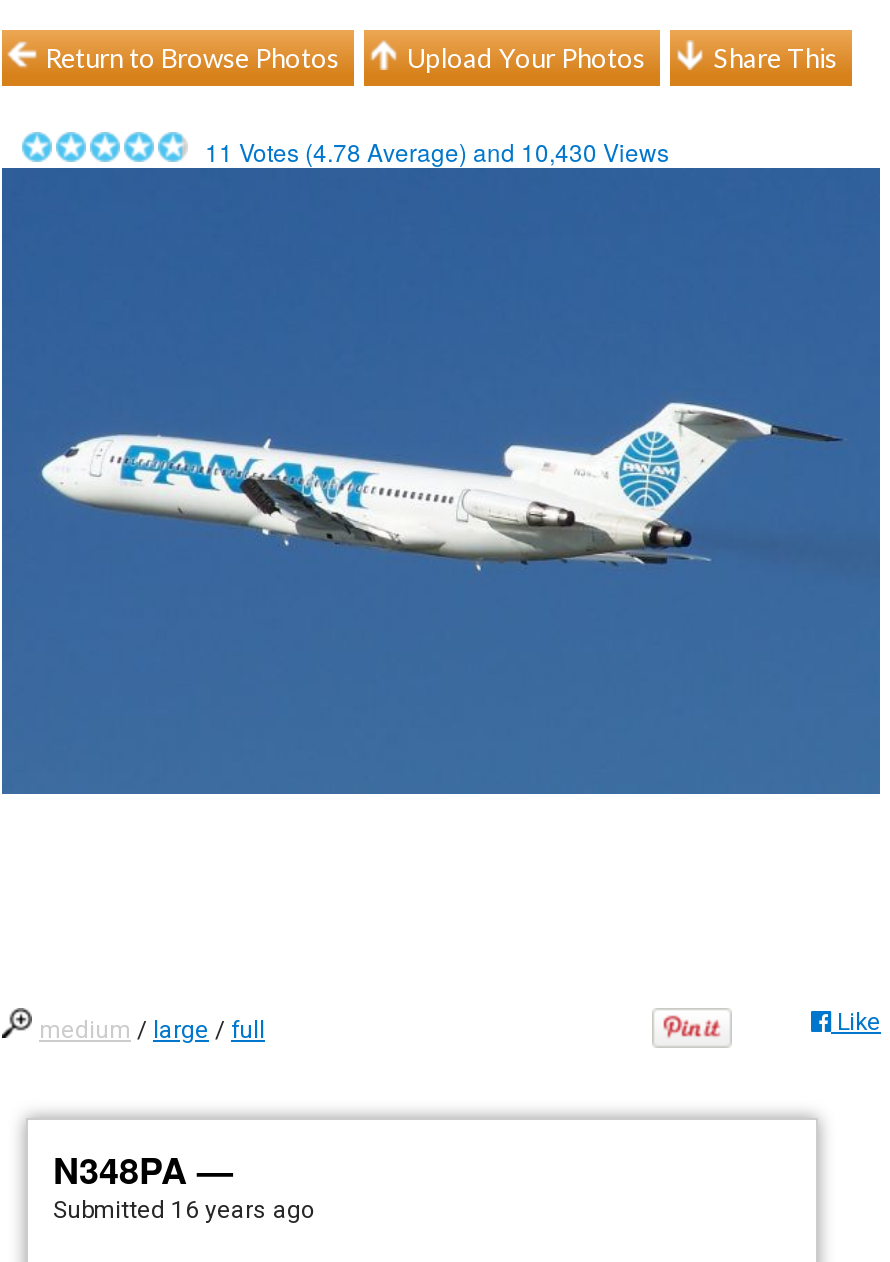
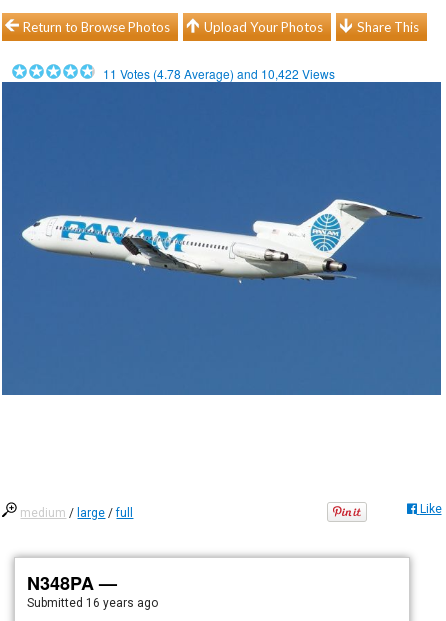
- 11 Votes (4.78 Average) and 10,430 Views
+ 11 Votes (4.78 Average) and 10,422 Views
